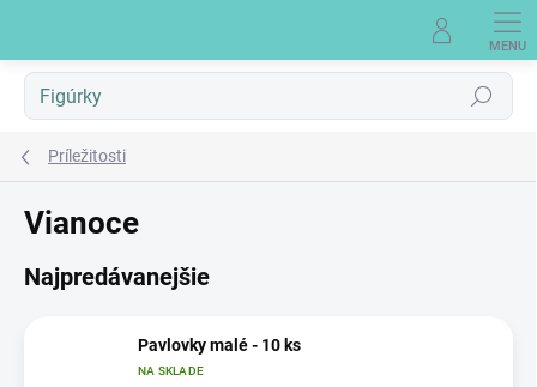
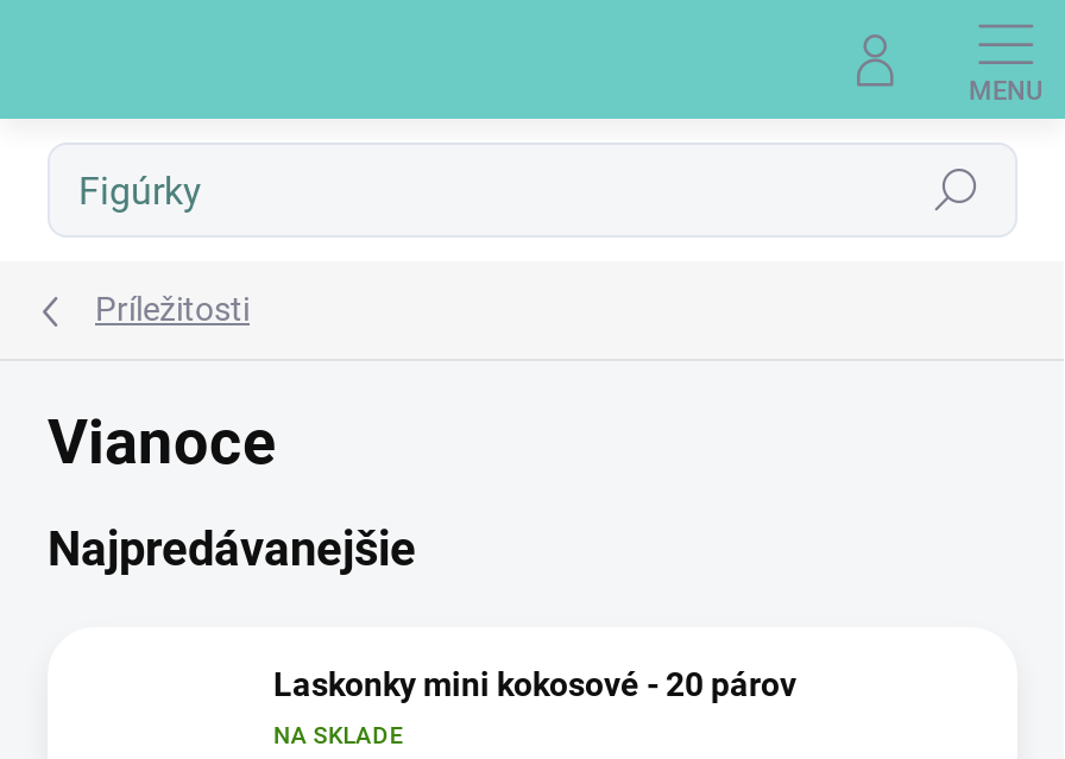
- Pavlovky malé - 10 ks
+ Laskonky mini kokosové - 20 párov
